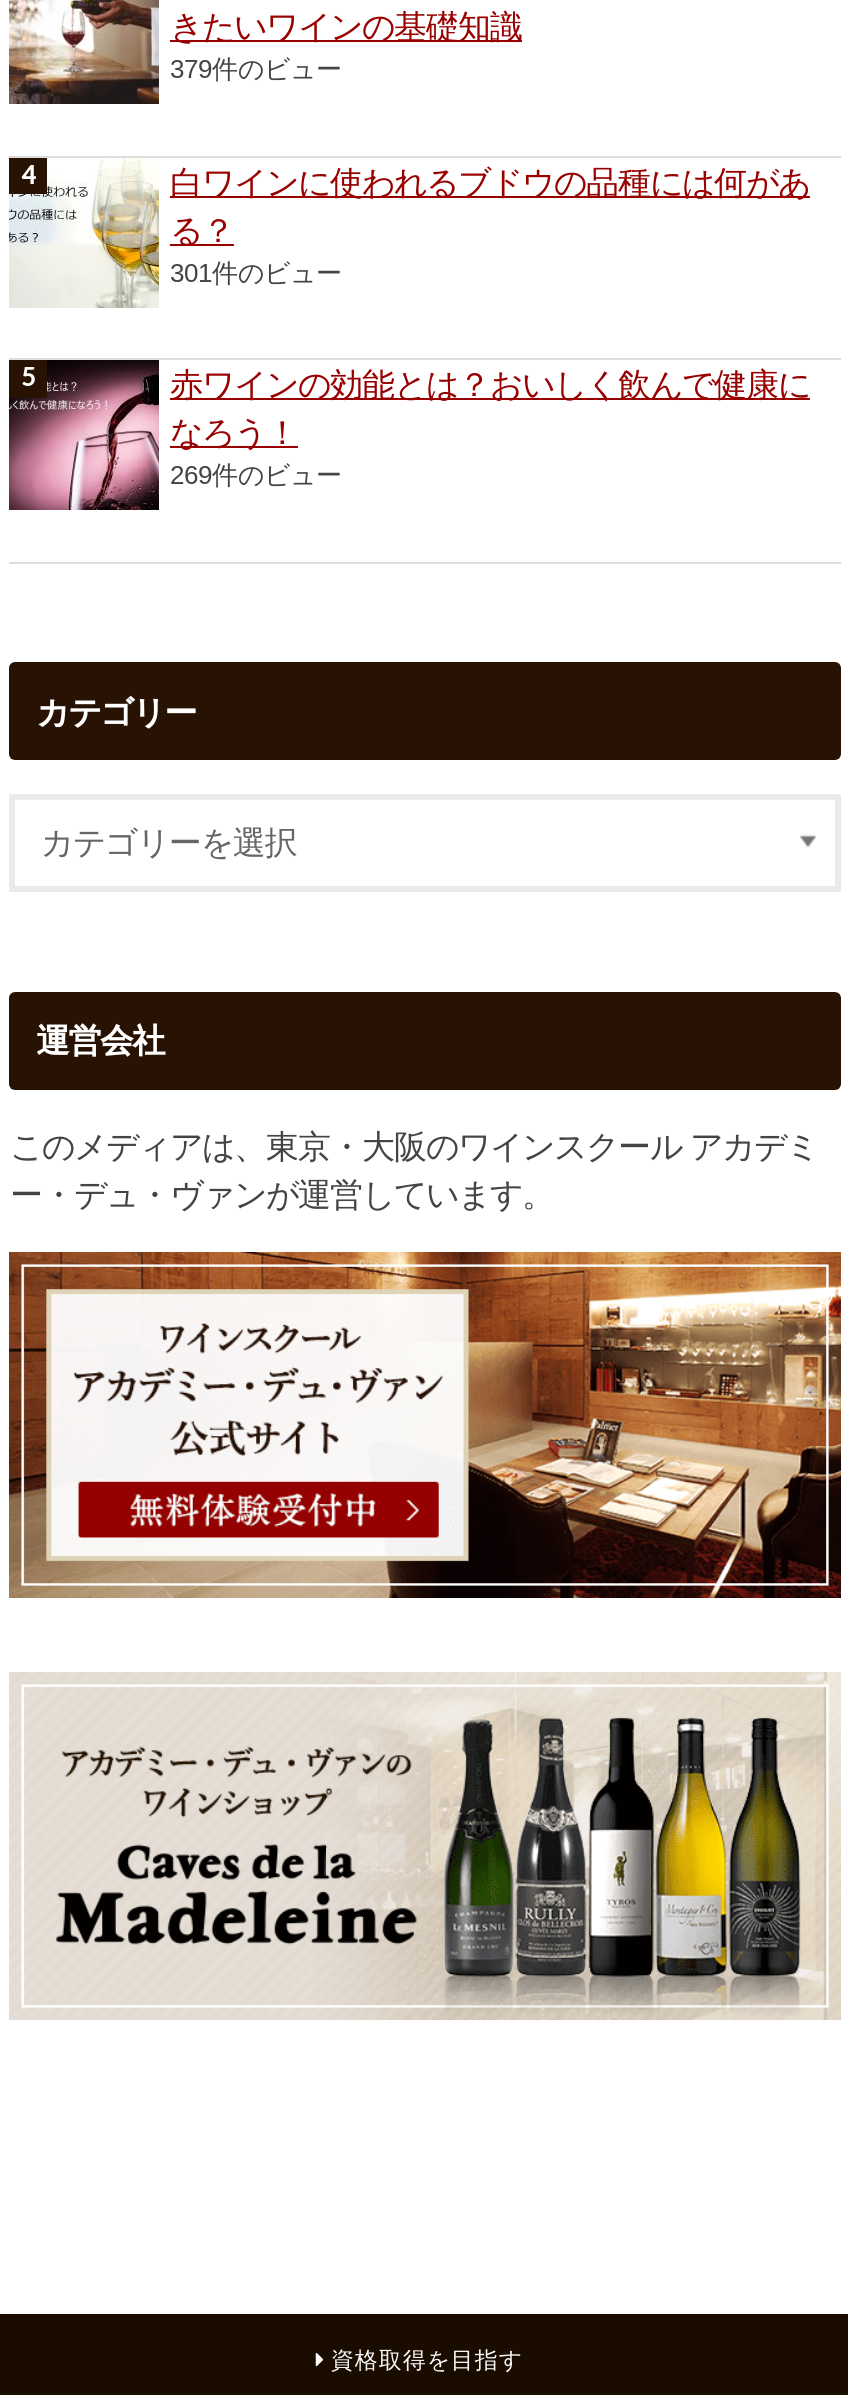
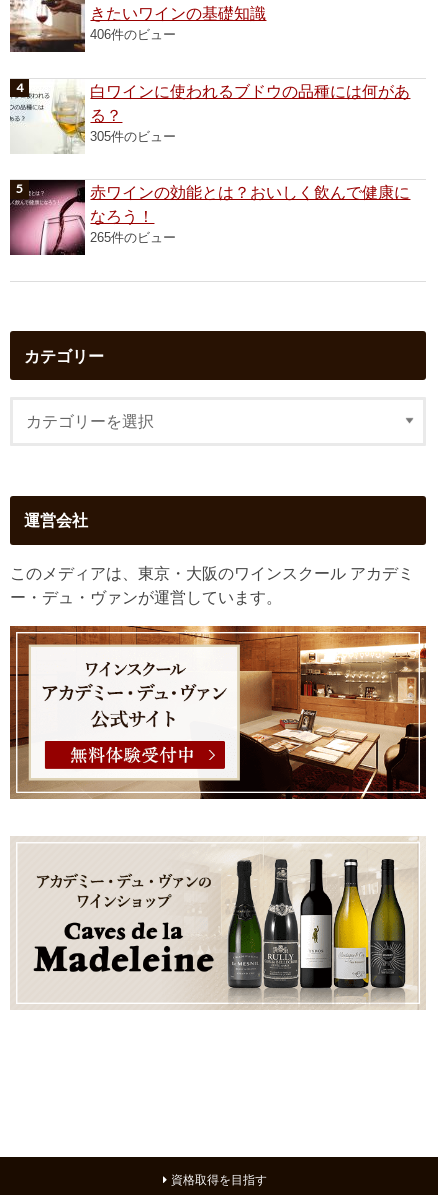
- 379件のビュー
+ 406件のビュー

- 301件のビュー
+ 305件のビュー

- 269件のビュー
+ 265件のビュー
